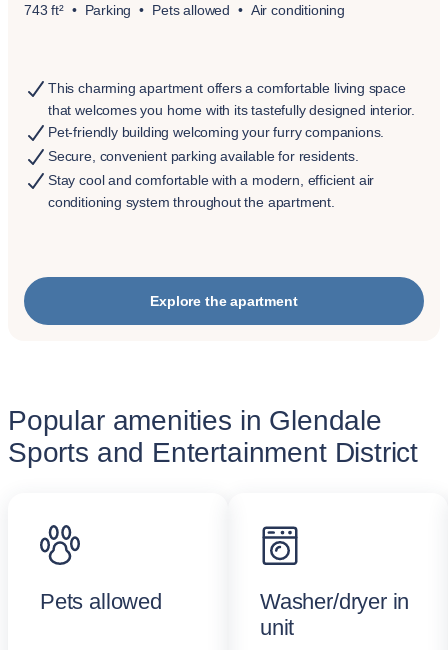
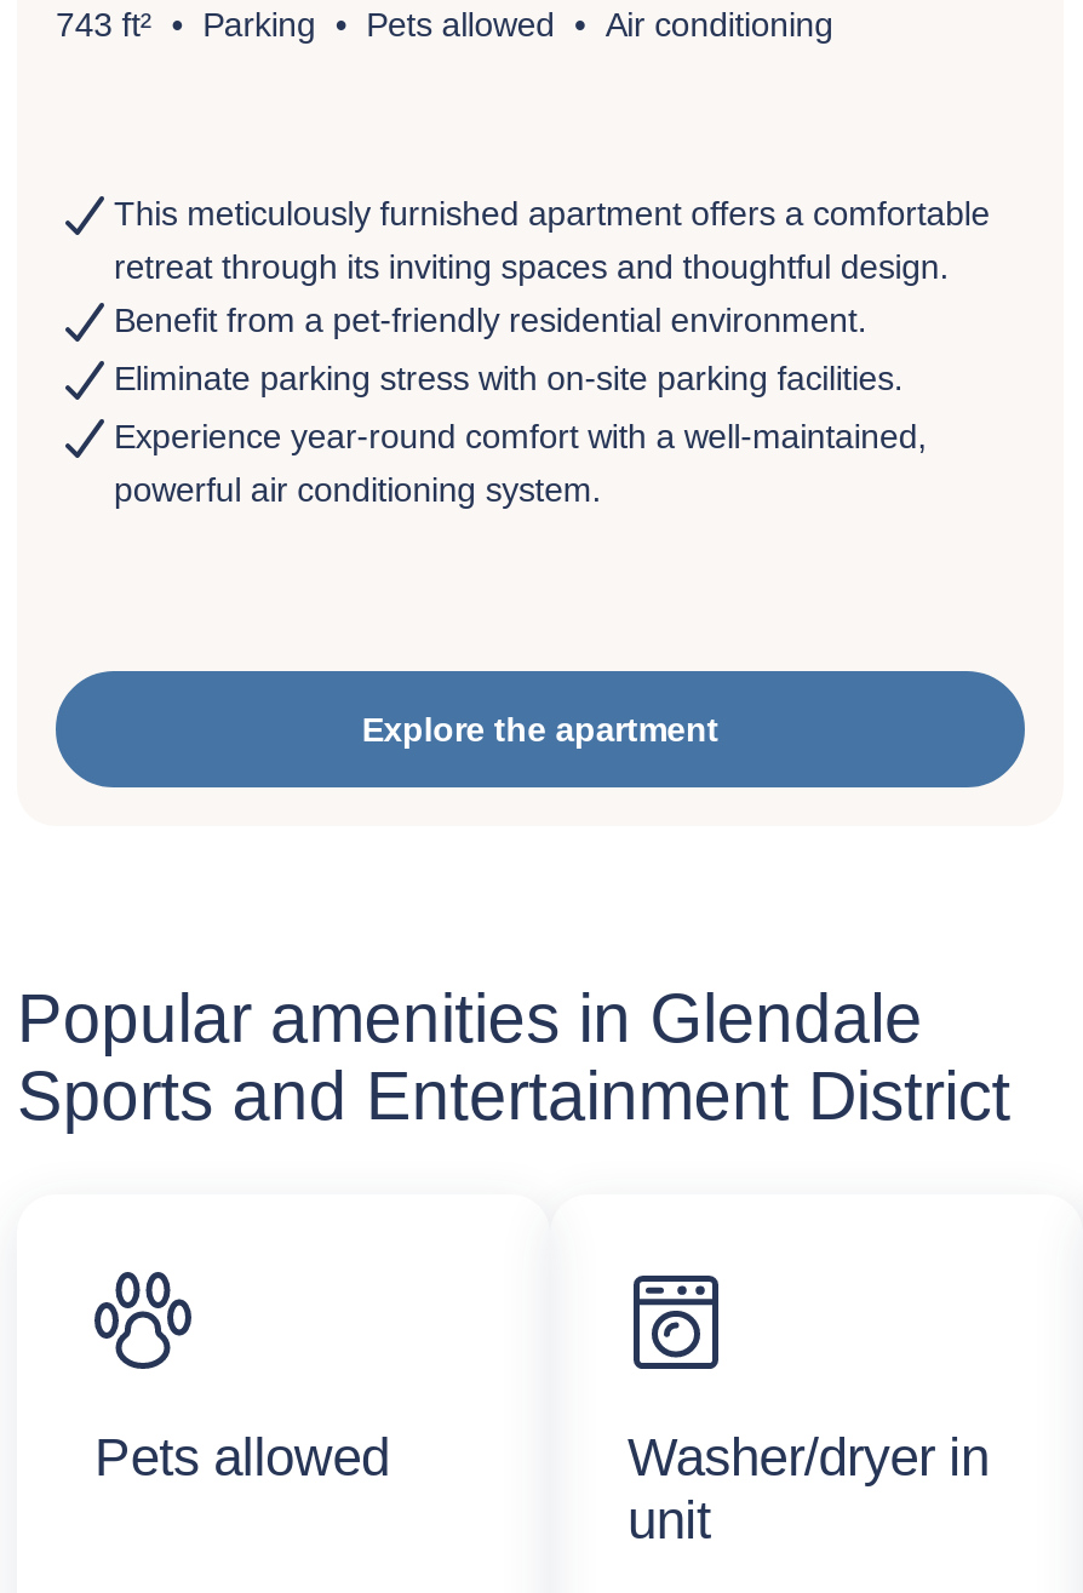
- This charming apartment offers a comfortable living space
- that welcomes you home with its tastefully designed interior.
- Pet-friendly building welcoming your furry companions.
+ This meticulously furnished apartment offers a comfortable
+ retreat through its inviting spaces and thoughtful design.
+ Benefit from a pet-friendly residential environment.

- Secure, convenient parking available for residents.
+ Eliminate parking stress with on-site parking facilities.

- Stay cool and comfortable with a modern, efficient air
- conditioning system throughout the apartment.
+ Experience year-round comfort with a well-maintained,
+ powerful air conditioning system.
